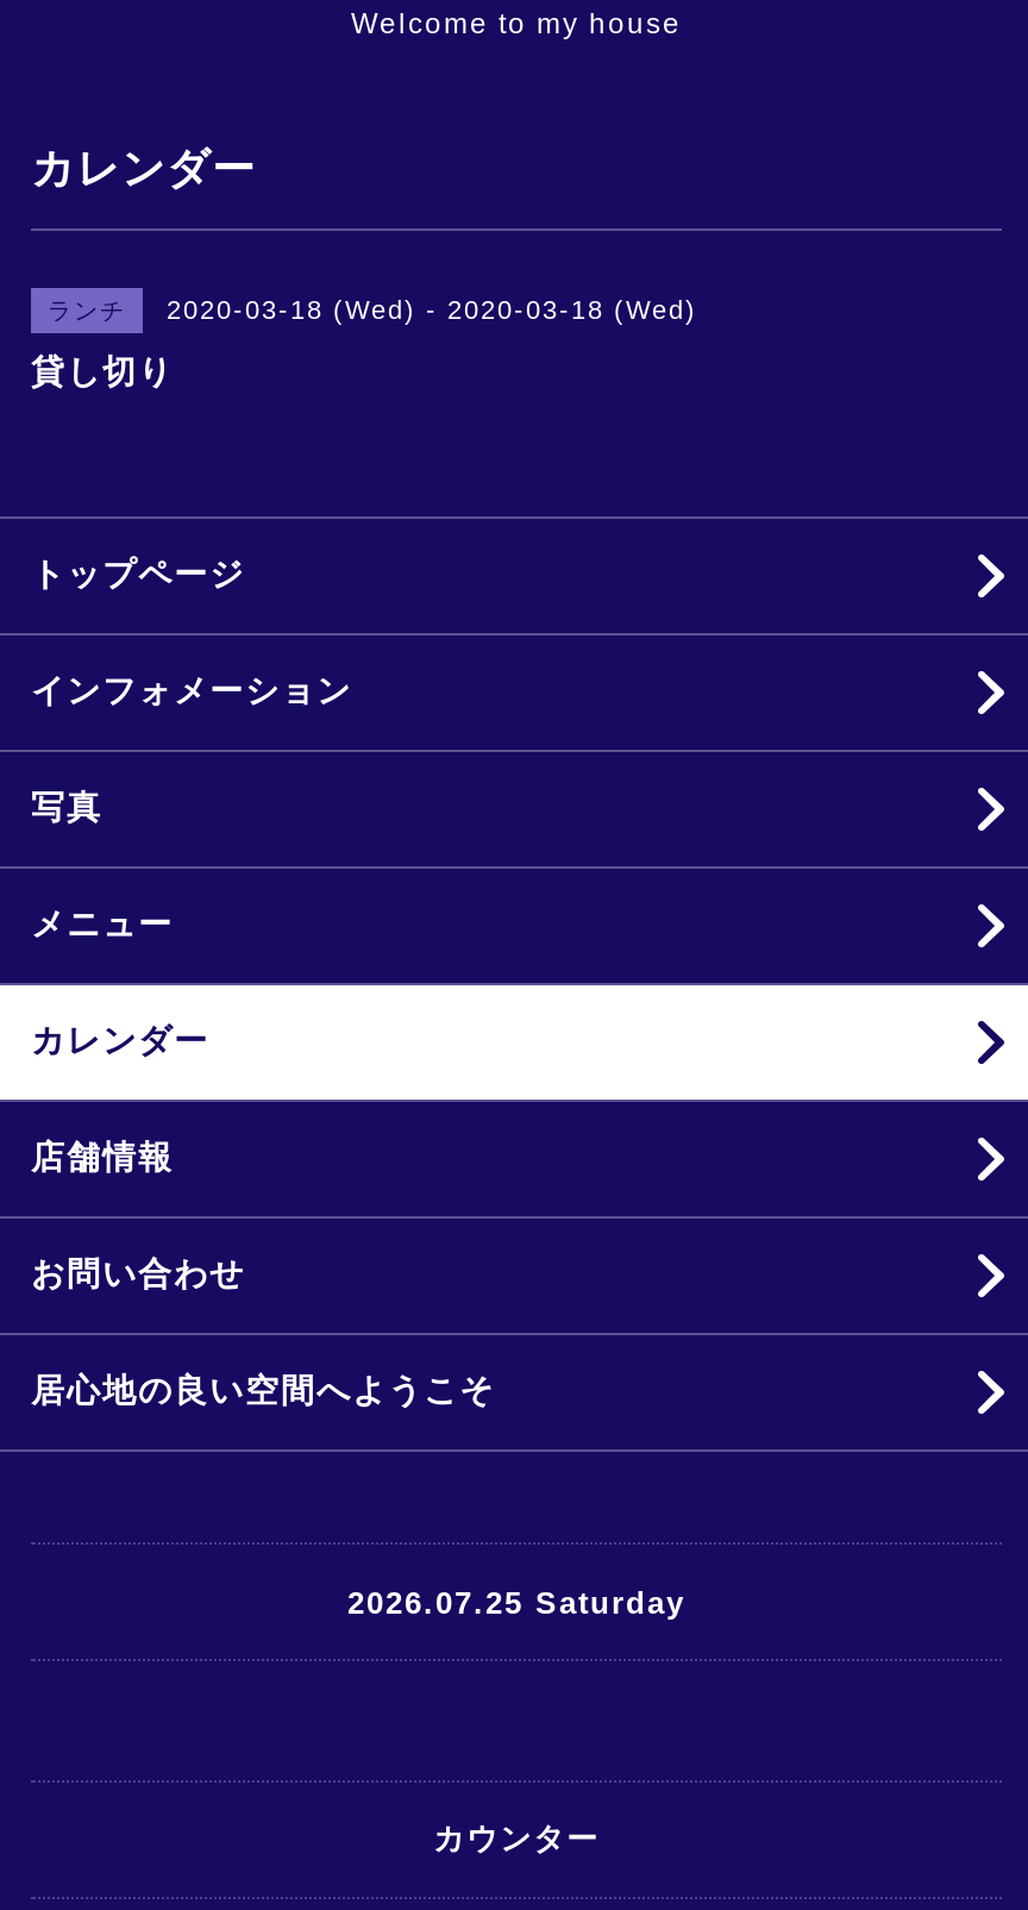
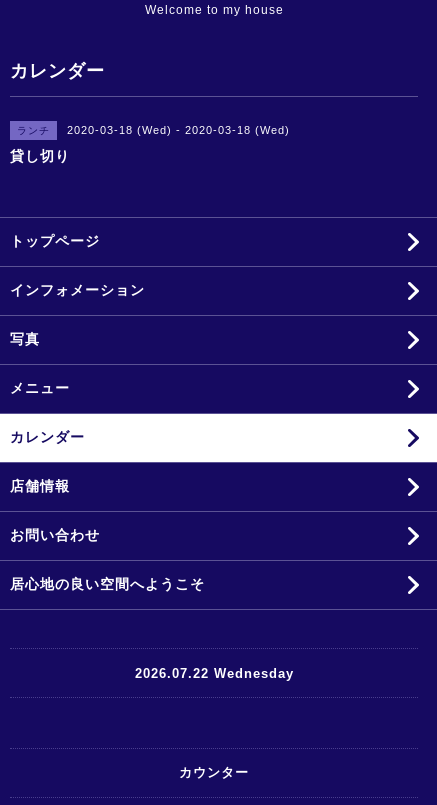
- 2026.07.25 Saturday
+ 2026.07.22 Wednesday
